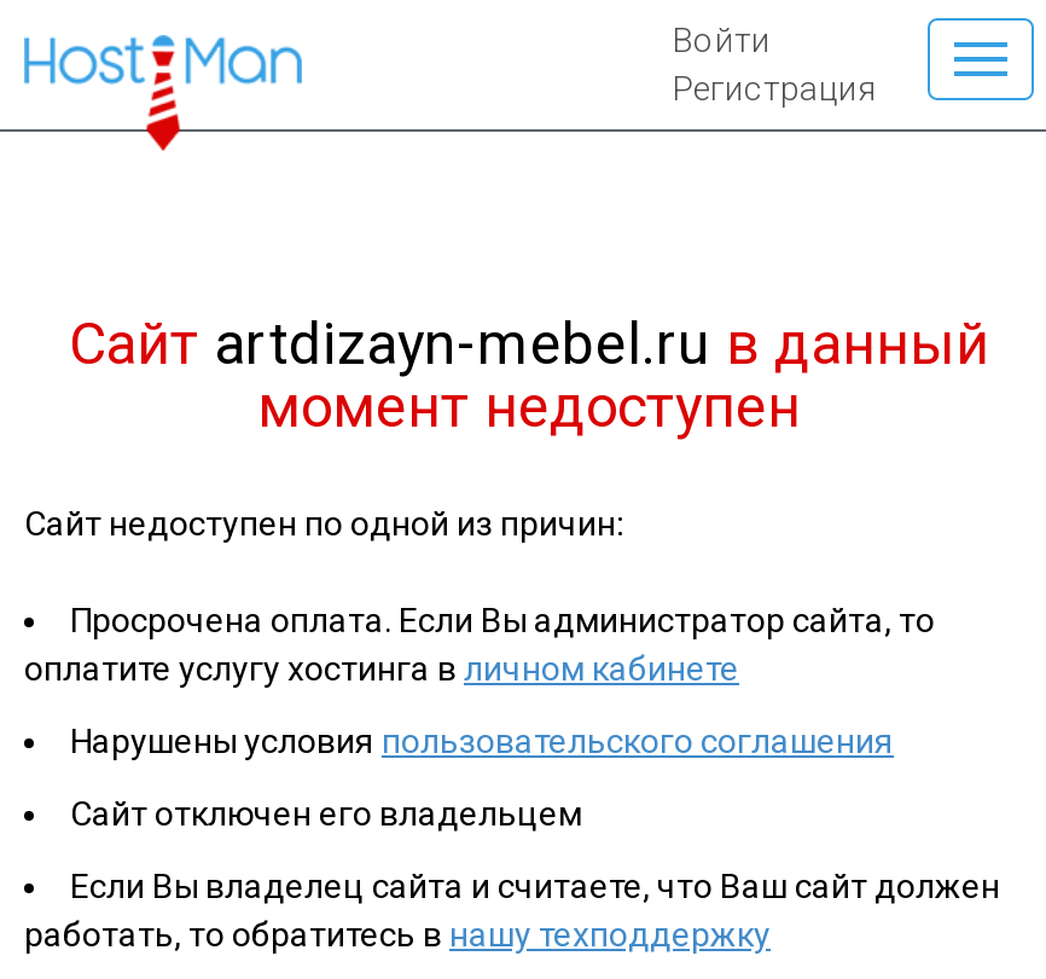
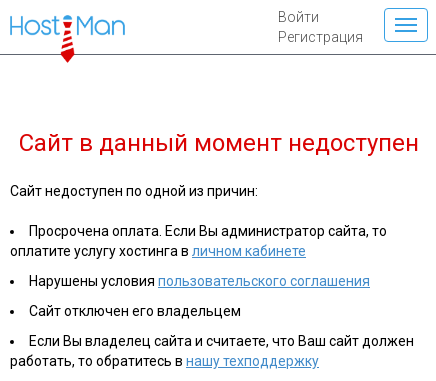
- Сайт artdizayn-mebel.ru в данный
- момент недоступен
+ Сайт в данный момент недоступен
